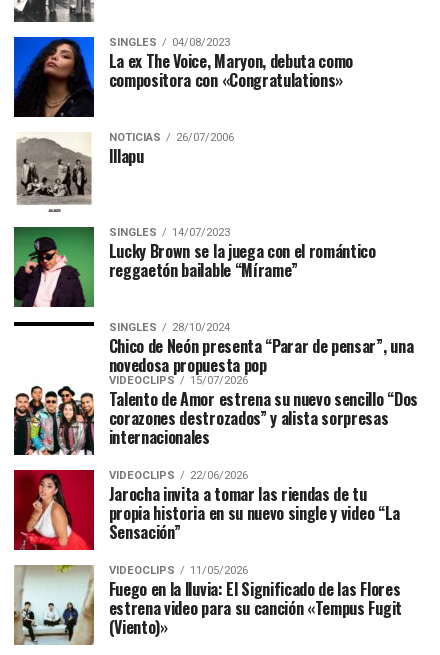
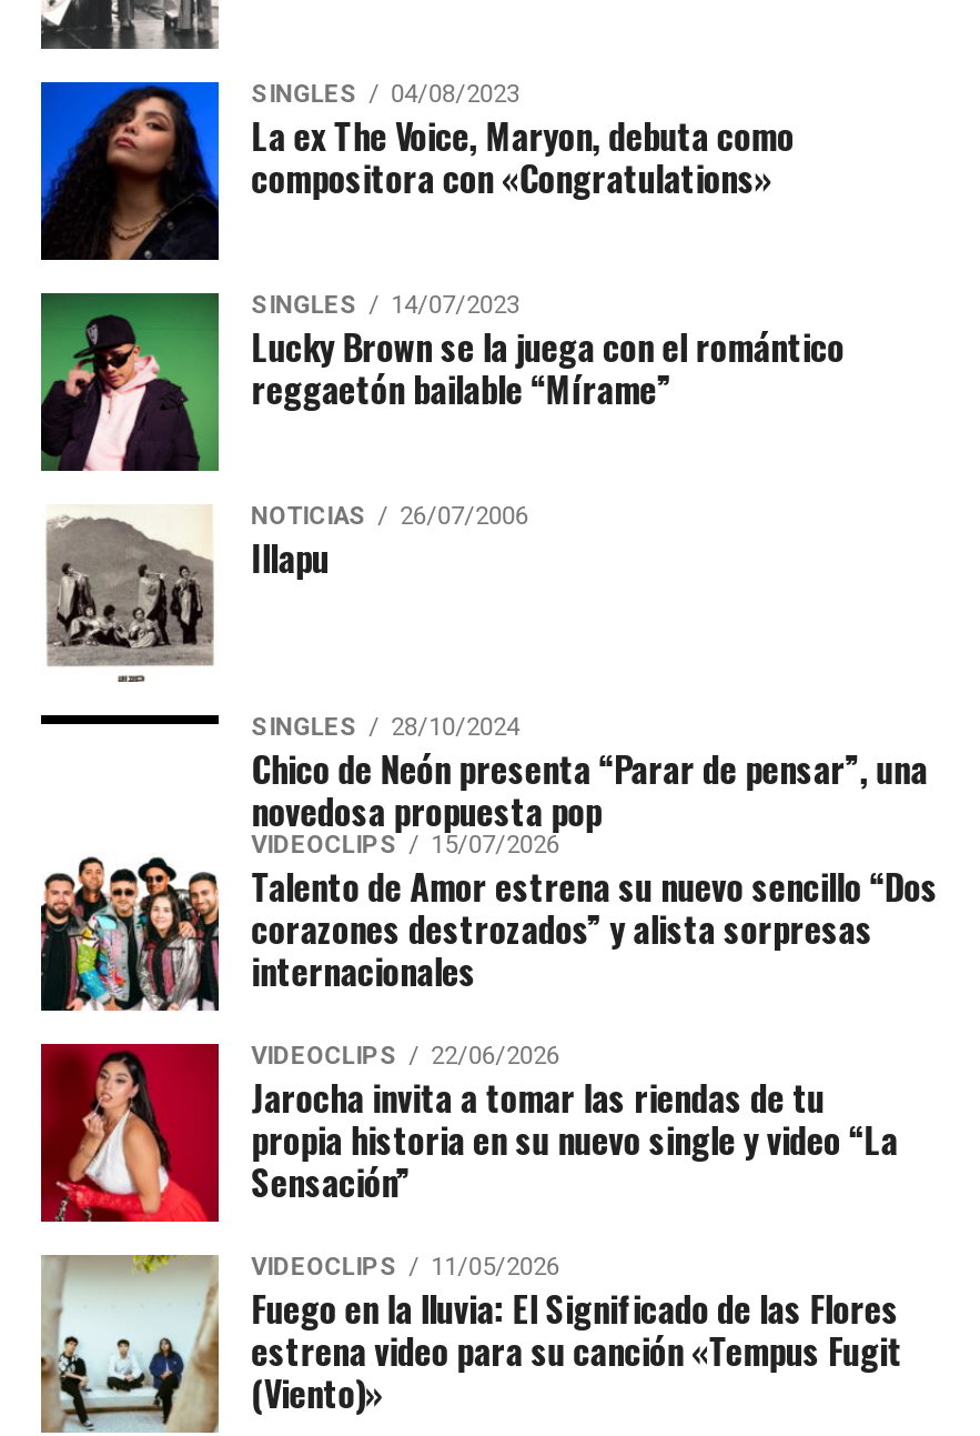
moved down: [image] | NOTICIAS | 26/07/2006 | Illapu

moved up: [image] | SINGLES | 14/07/2023 | Lucky Brown se la juega con el romántico | reggaetón bailable “Mírame”
